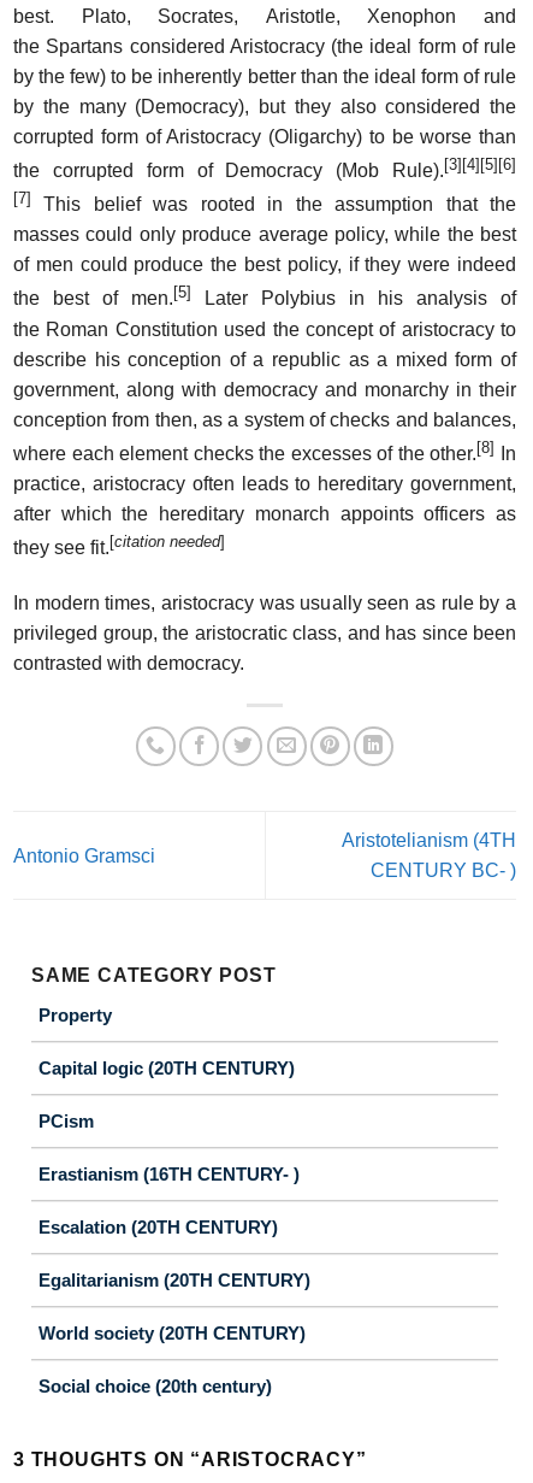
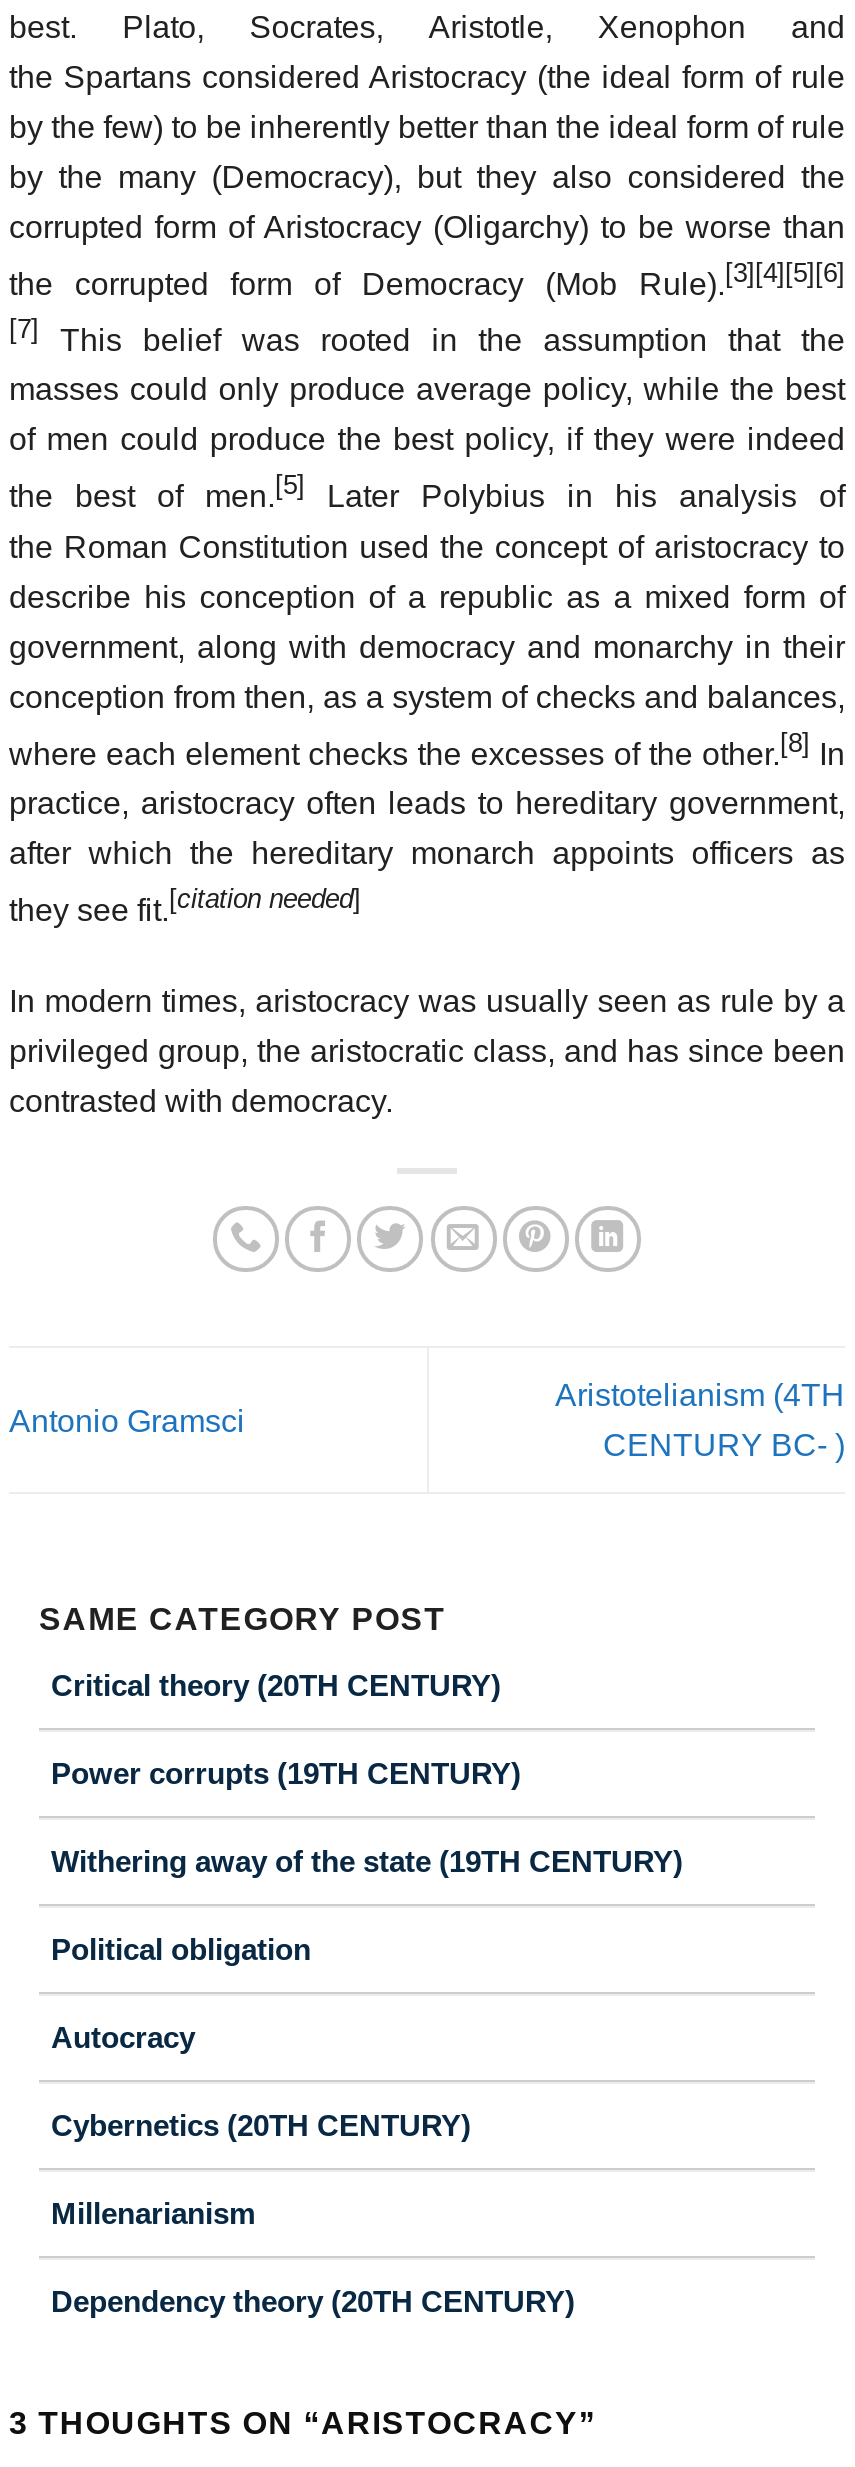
- Property
+ Critical theory (20TH CENTURY)

- Capital logic (20TH CENTURY)
+ Power corrupts (19TH CENTURY)

- PCism
+ Withering away of the state (19TH CENTURY)

- Erastianism (16TH CENTURY- )
+ Political obligation

- Escalation (20TH CENTURY)
+ Autocracy

- Egalitarianism (20TH CENTURY)
+ Cybernetics (20TH CENTURY)

- World society (20TH CENTURY)
+ Millenarianism

- Social choice (20th century)
+ Dependency theory (20TH CENTURY)
